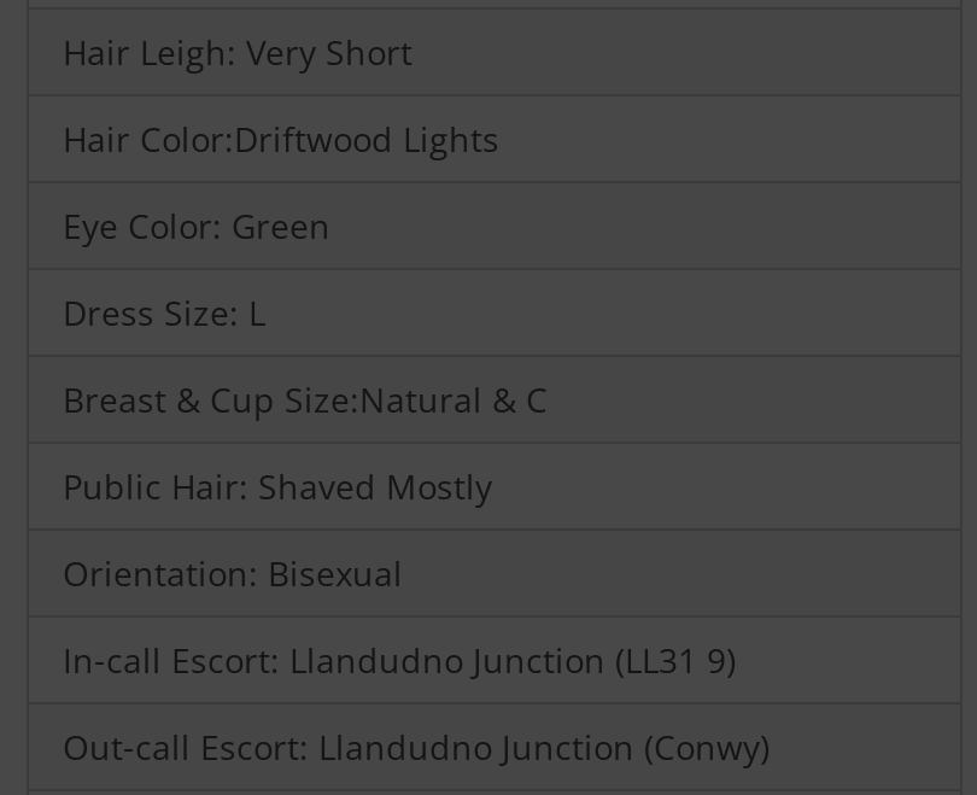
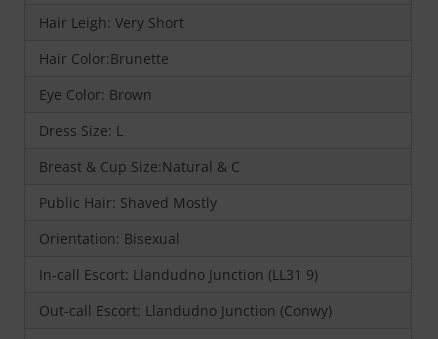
- Hair Color:Driftwood Lights
+ Hair Color:Brunette

- Eye Color: Green
+ Eye Color: Brown
